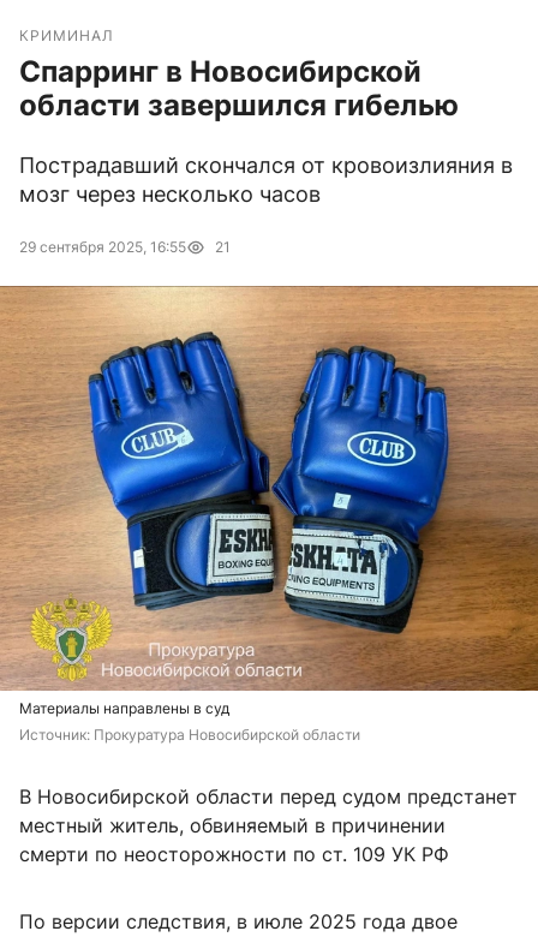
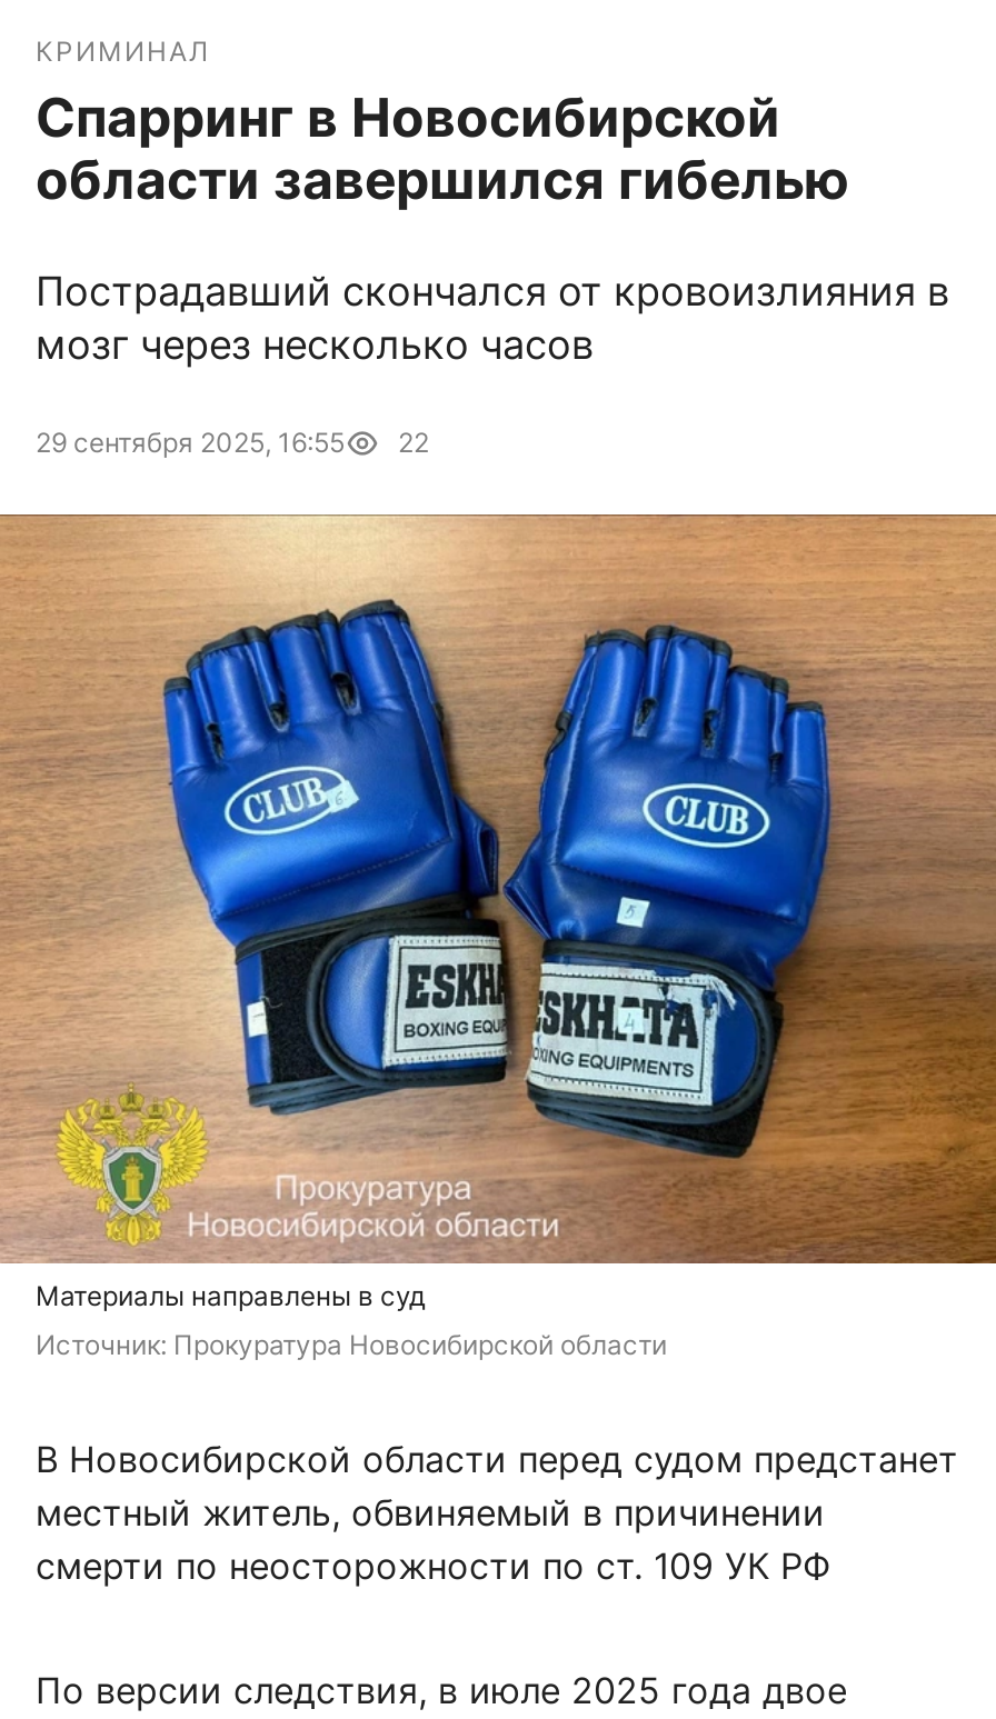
- 29 сентября 2025, 16:55 21
+ 29 сентября 2025, 16:55 22
